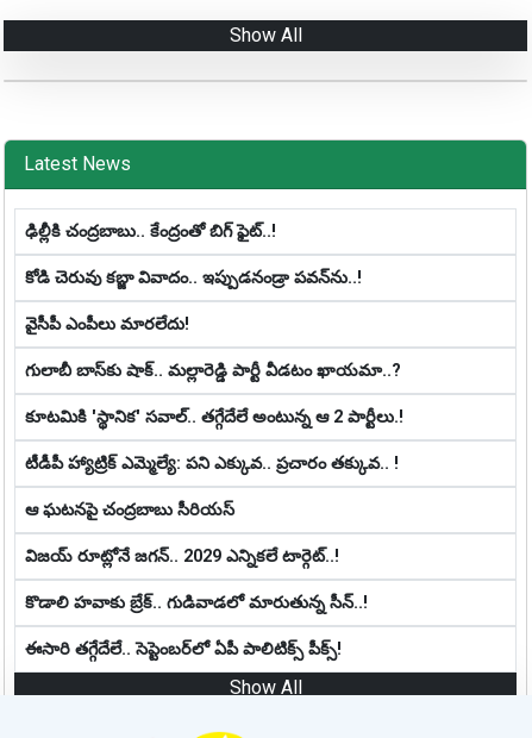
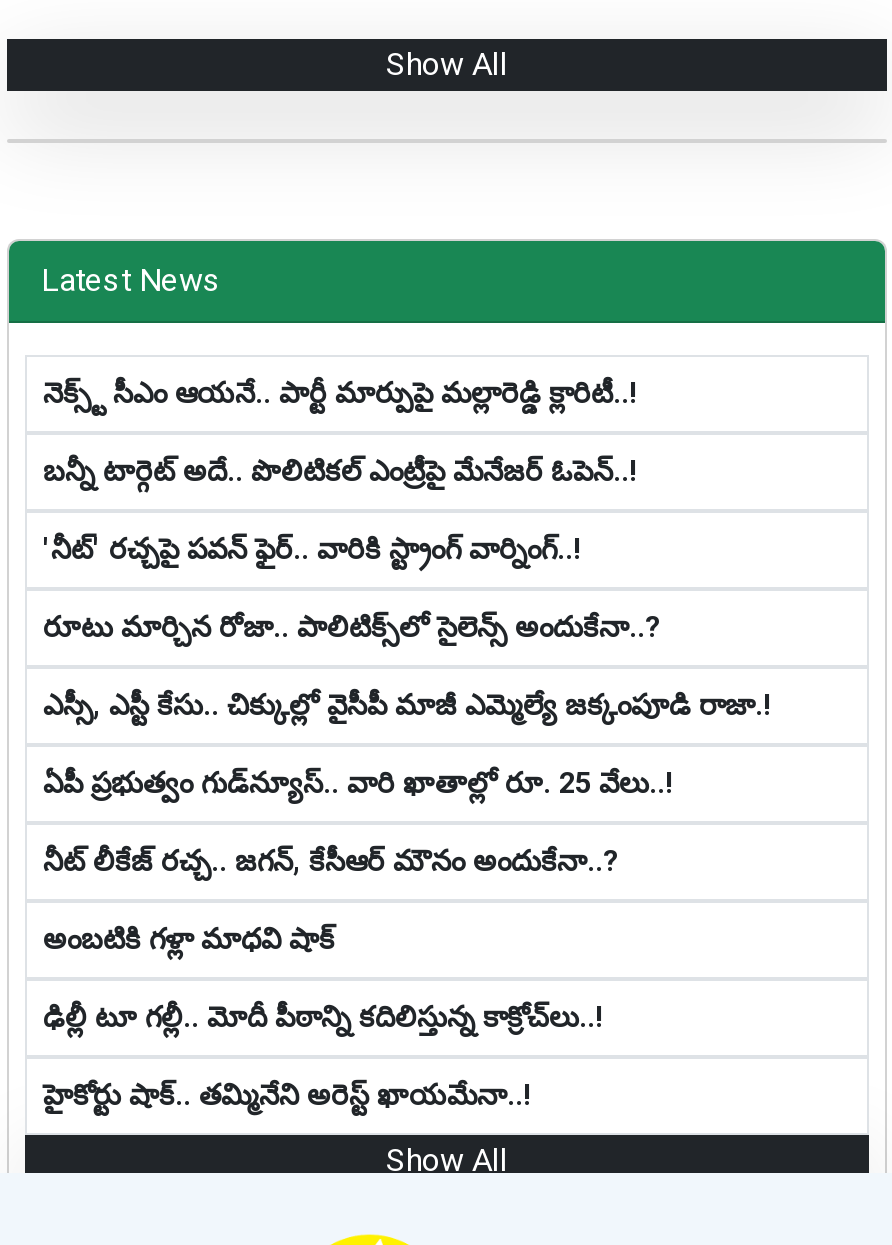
- ఢిల్లీకి చంద్రబాబు.. కేంద్రంతో బిగ్ ఫైట్‌..!
+ నెక్స్ట్ సీఎం ఆయనే.. పార్టీ మార్పుపై మ‌ల్లారెడ్డి క్లారిటీ..!

- కోడి చెరువు కబ్జా వివాదం.. ఇప్పుడ‌నండ్రా ప‌వ‌న్‌ను..!
+ బ‌న్నీ టార్గెట్ అదే.. పొలిటిక‌ల్ ఎంట్రీపై మేనేజ‌ర్ ఓపెన్‌..!

- వైసీపీ ఎంపీలు మారలేదు!
+ 'నీట్' రచ్చపై పవన్ ఫైర్.. వారికి స్ట్రాంగ్ వార్నింగ్..!

- గులాబీ బాస్‌కు షాక్.. మల్లారెడ్డి పార్టీ వీడ‌టం ఖాయ‌మా..?
+ రూటు మార్చిన రోజా.. పాలిటిక్స్‌లో సైలెన్స్ అందుకేనా..?

- కూటమికి 'స్థానిక' సవాల్.. త‌గ్గేదేలే అంటున్న ఆ 2 పార్టీలు.!
+ ఎస్సీ, ఎస్టీ కేసు.. చిక్కుల్లో వైసీపీ మాజీ ఎమ్మెల్యే జక్కంపూడి రాజా.!

- టీడీపీ హ్యాట్రిక్ ఎమ్మెల్యే: ప‌ని ఎక్కువ‌.. ప్ర‌చారం త‌క్కువ‌.. !
+ ఏపీ ప్ర‌భుత్వం గుడ్‌న్యూస్‌.. వారి ఖాతాల్లో రూ. 25 వేలు..!

- ఆ ఘటనపై చంద్రబాబు సీరియస్
+ నీట్ లీకేజ్ రచ్చ.. జ‌గ‌న్‌, కేసీఆర్ మౌనం అందుకేనా..?

- విజయ్ రూట్లోనే జగన్.. 2029 ఎన్నిక‌లే టార్గెట్‌..!
+ అంబటికి గళ్లా మాధవి షాక్

- కొడాలి హ‌వాకు బ్రేక్‌.. గుడివాడ‌లో మారుతున్న సీన్‌..!
+ ఢిల్లీ టూ గల్లీ.. మోదీ పీఠాన్ని కదిలిస్తున్న కాక్రోచ్‌లు..!

- ఈసారి తగ్గేదేలే.. సెప్టెంబర్‌లో ఏపీ పాలిటిక్స్ పీక్స్!
+ హైకోర్టు షాక్‌.. తమ్మినేని అరెస్ట్ ఖాయమేనా..!
